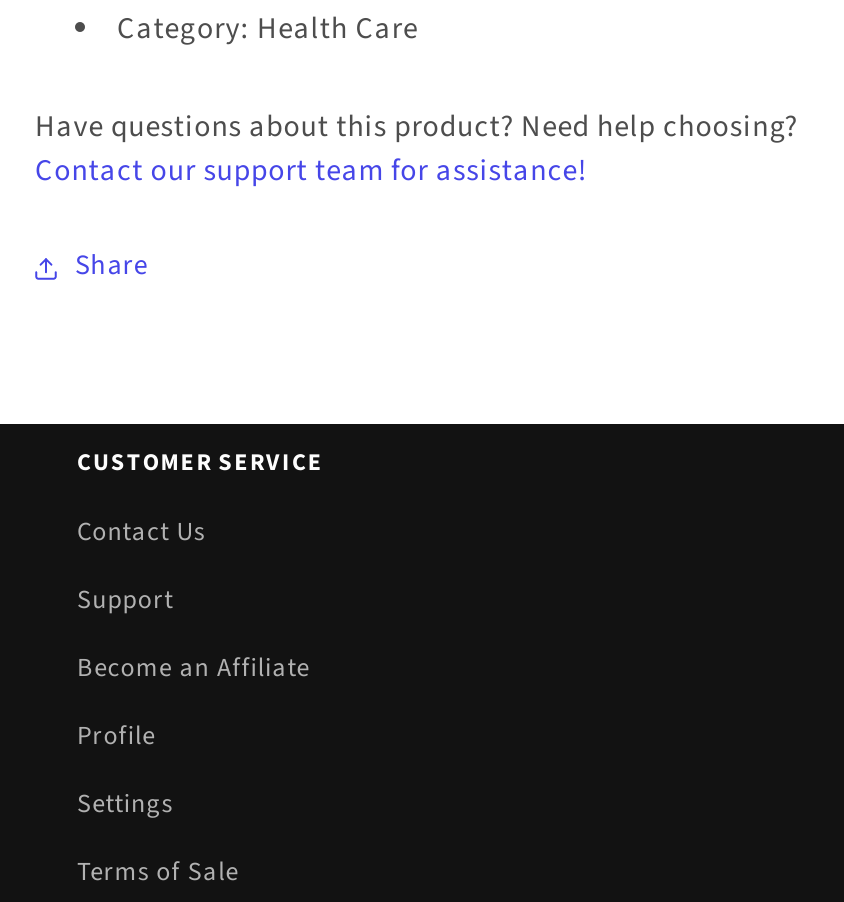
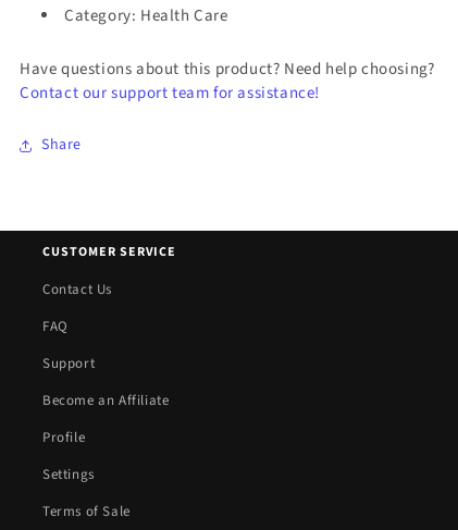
+ FAQ
